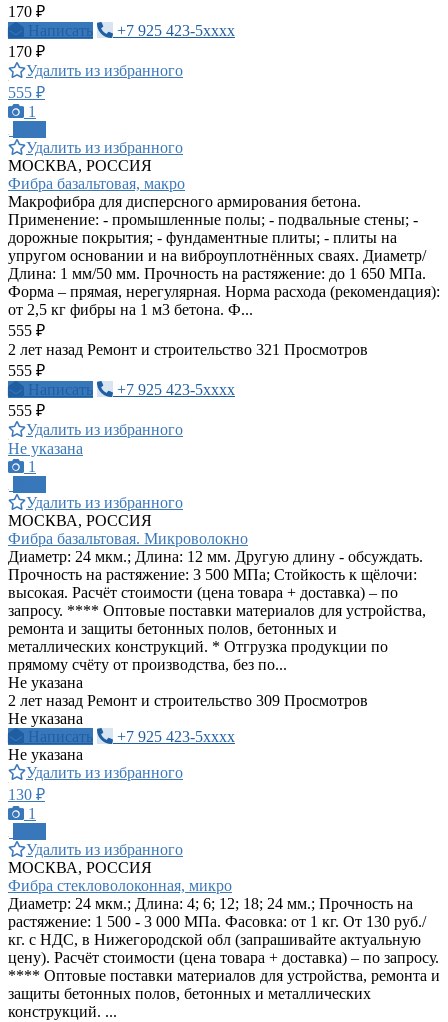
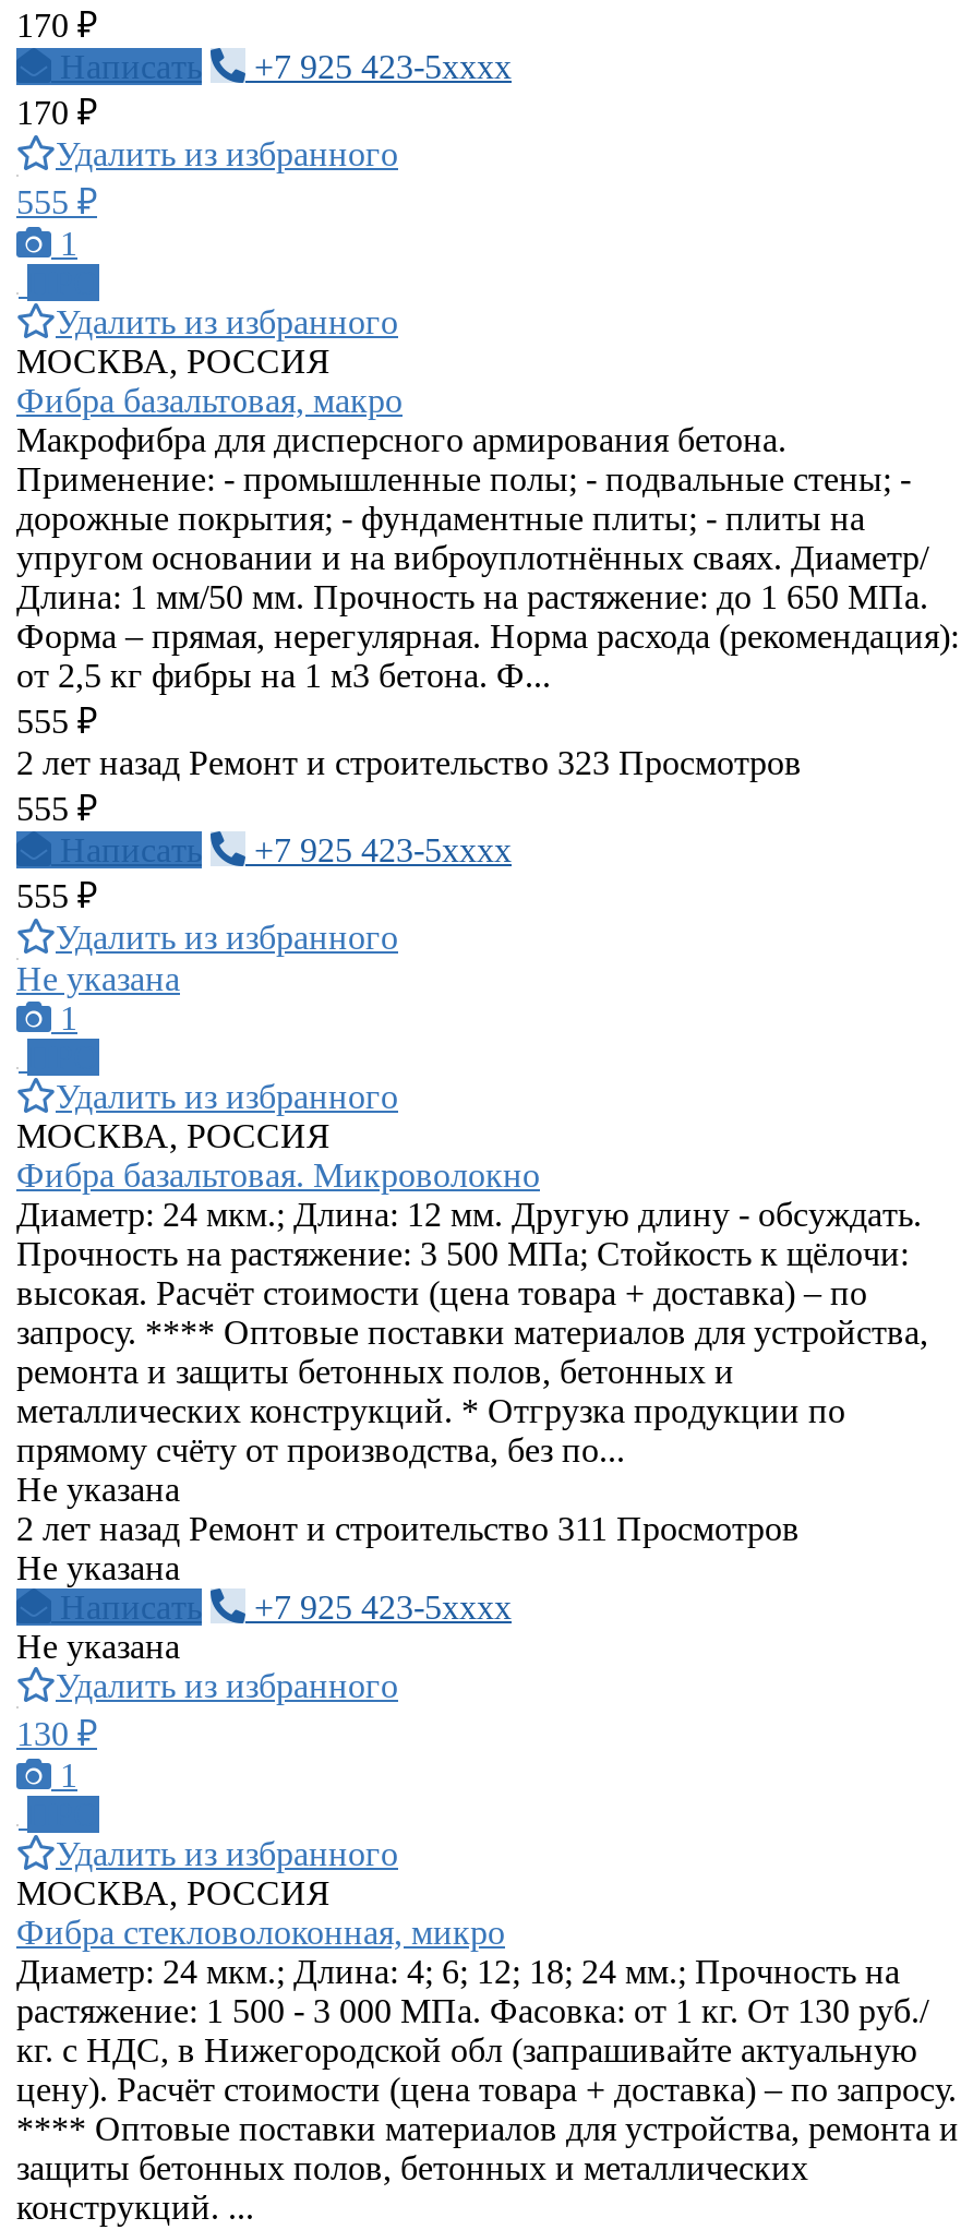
- 2 лет назад Ремонт и строительство 321 Просмотров
+ 2 лет назад Ремонт и строительство 323 Просмотров

- 2 лет назад Ремонт и строительство 309 Просмотров
+ 2 лет назад Ремонт и строительство 311 Просмотров
